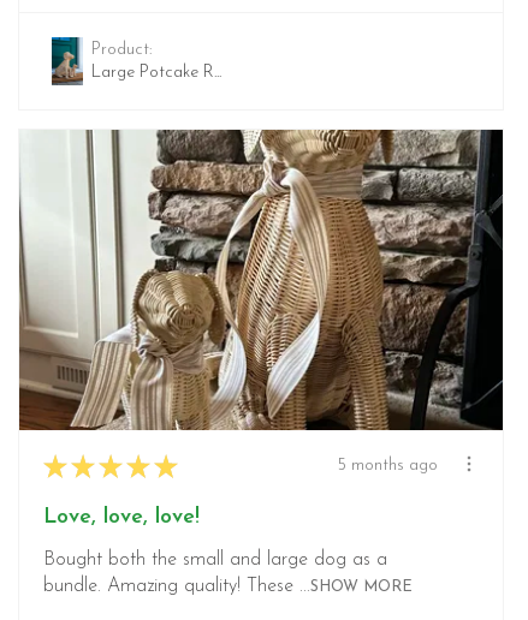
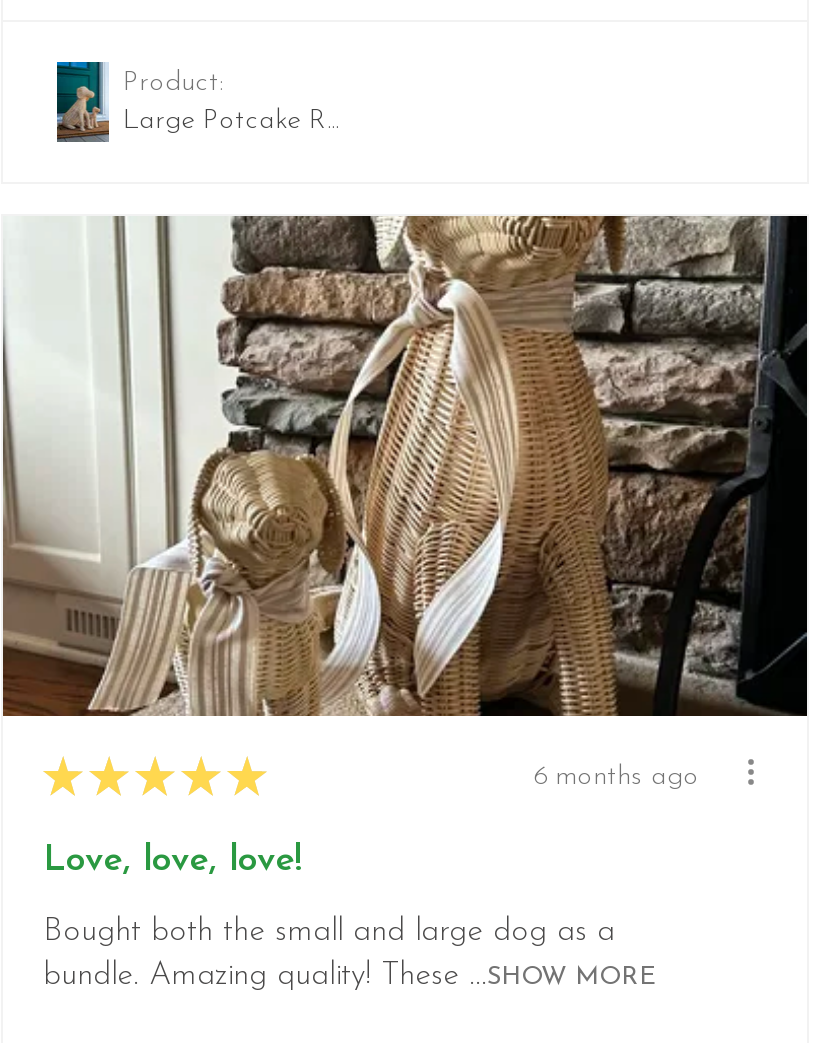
- 5 months ago
+ 6 months ago
